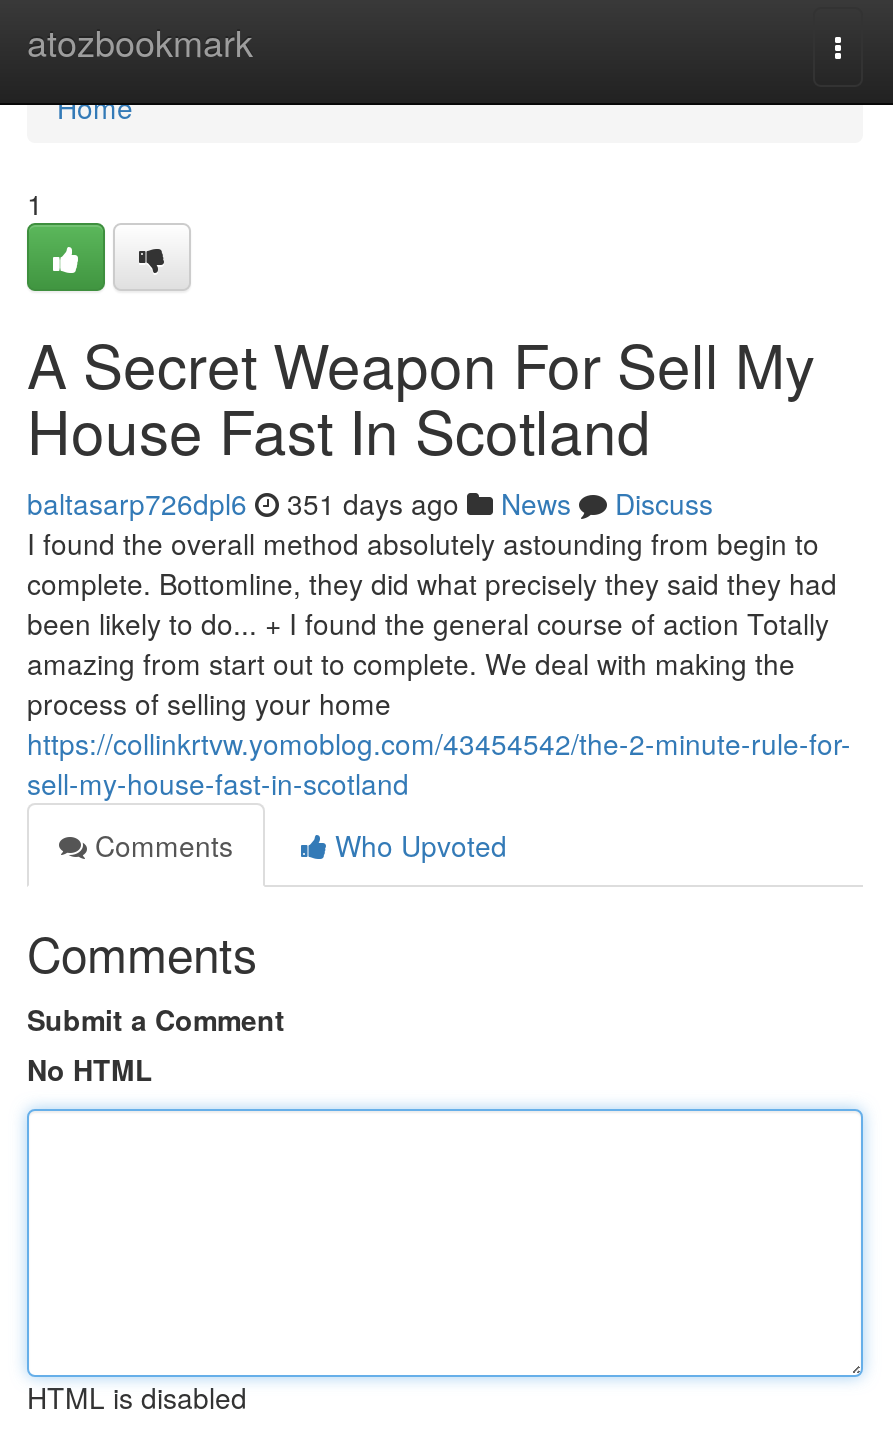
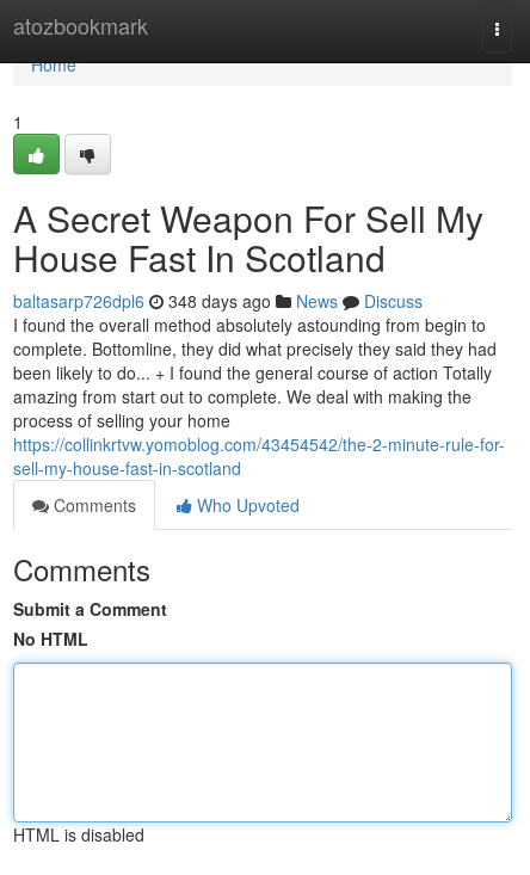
- baltasarp726dpl6 351 days ago News Discuss
+ baltasarp726dpl6 348 days ago News Discuss
